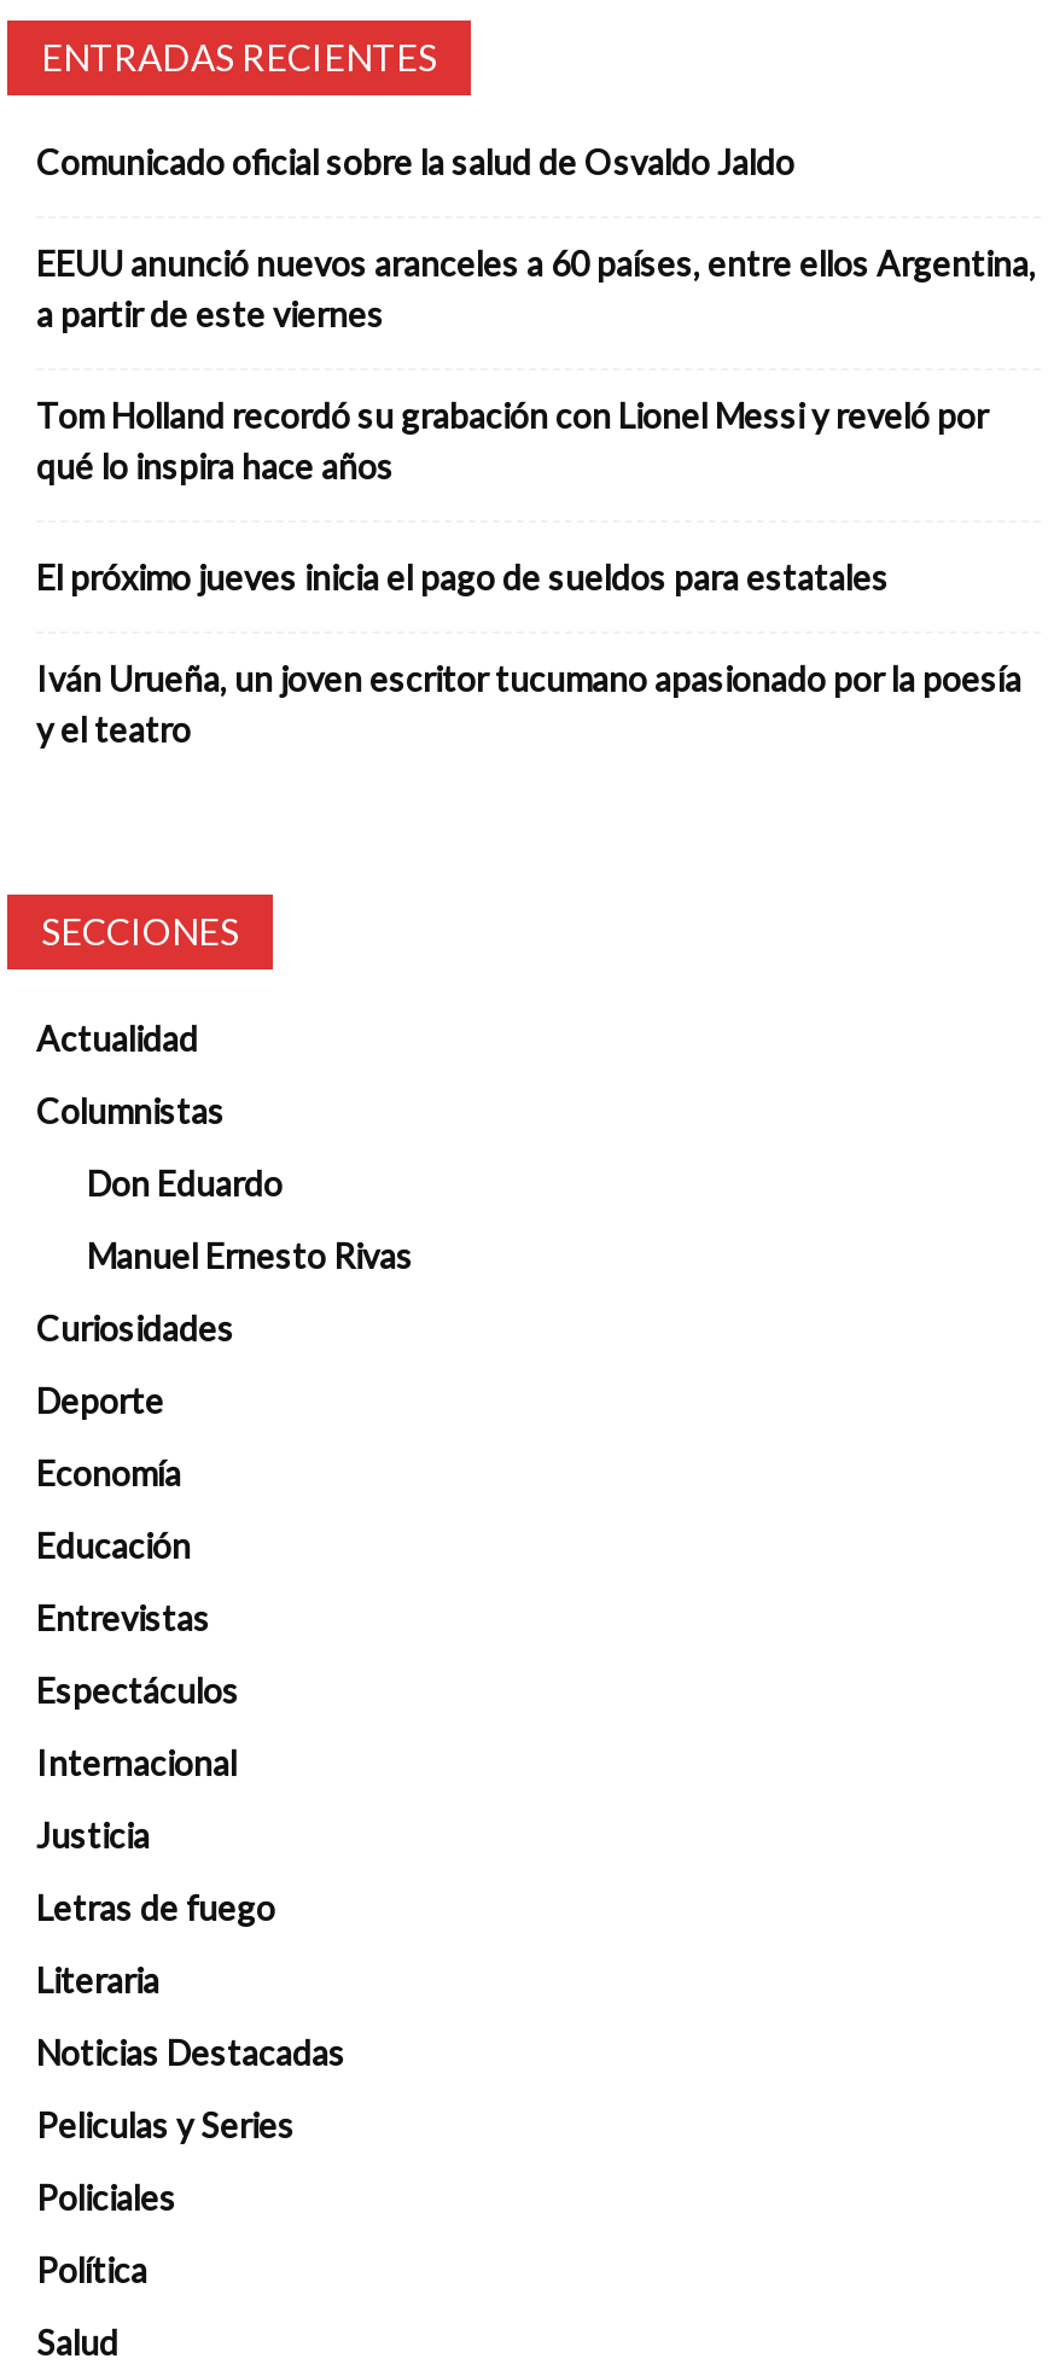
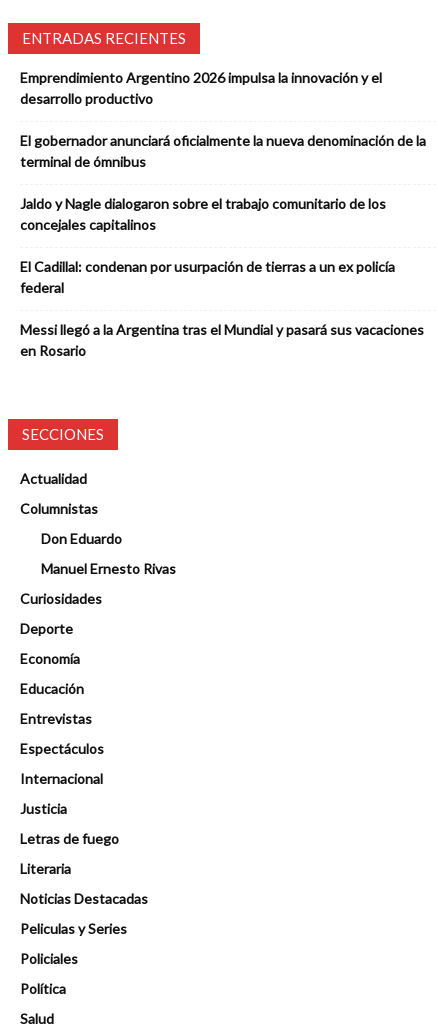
- Comunicado oficial sobre la salud de Osvaldo Jaldo
+ Emprendimiento Argentino 2026 impulsa la innovación y el
+ desarrollo productivo

- EEUU anunció nuevos aranceles a 60 países, entre ellos Argentina,
- a partir de este viernes
+ El gobernador anunciará oficialmente la nueva denominación de la
+ terminal de ómnibus

- Tom Holland recordó su grabación con Lionel Messi y reveló por
- qué lo inspira hace años
+ Jaldo y Nagle dialogaron sobre el trabajo comunitario de los
+ concejales capitalinos

- El próximo jueves inicia el pago de sueldos para estatales
+ El Cadillal: condenan por usurpación de tierras a un ex policía
+ federal

- Iván Urueña, un joven escritor tucumano apasionado por la poesía
- y el teatro
+ Messi llegó a la Argentina tras el Mundial y pasará sus vacaciones
+ en Rosario
